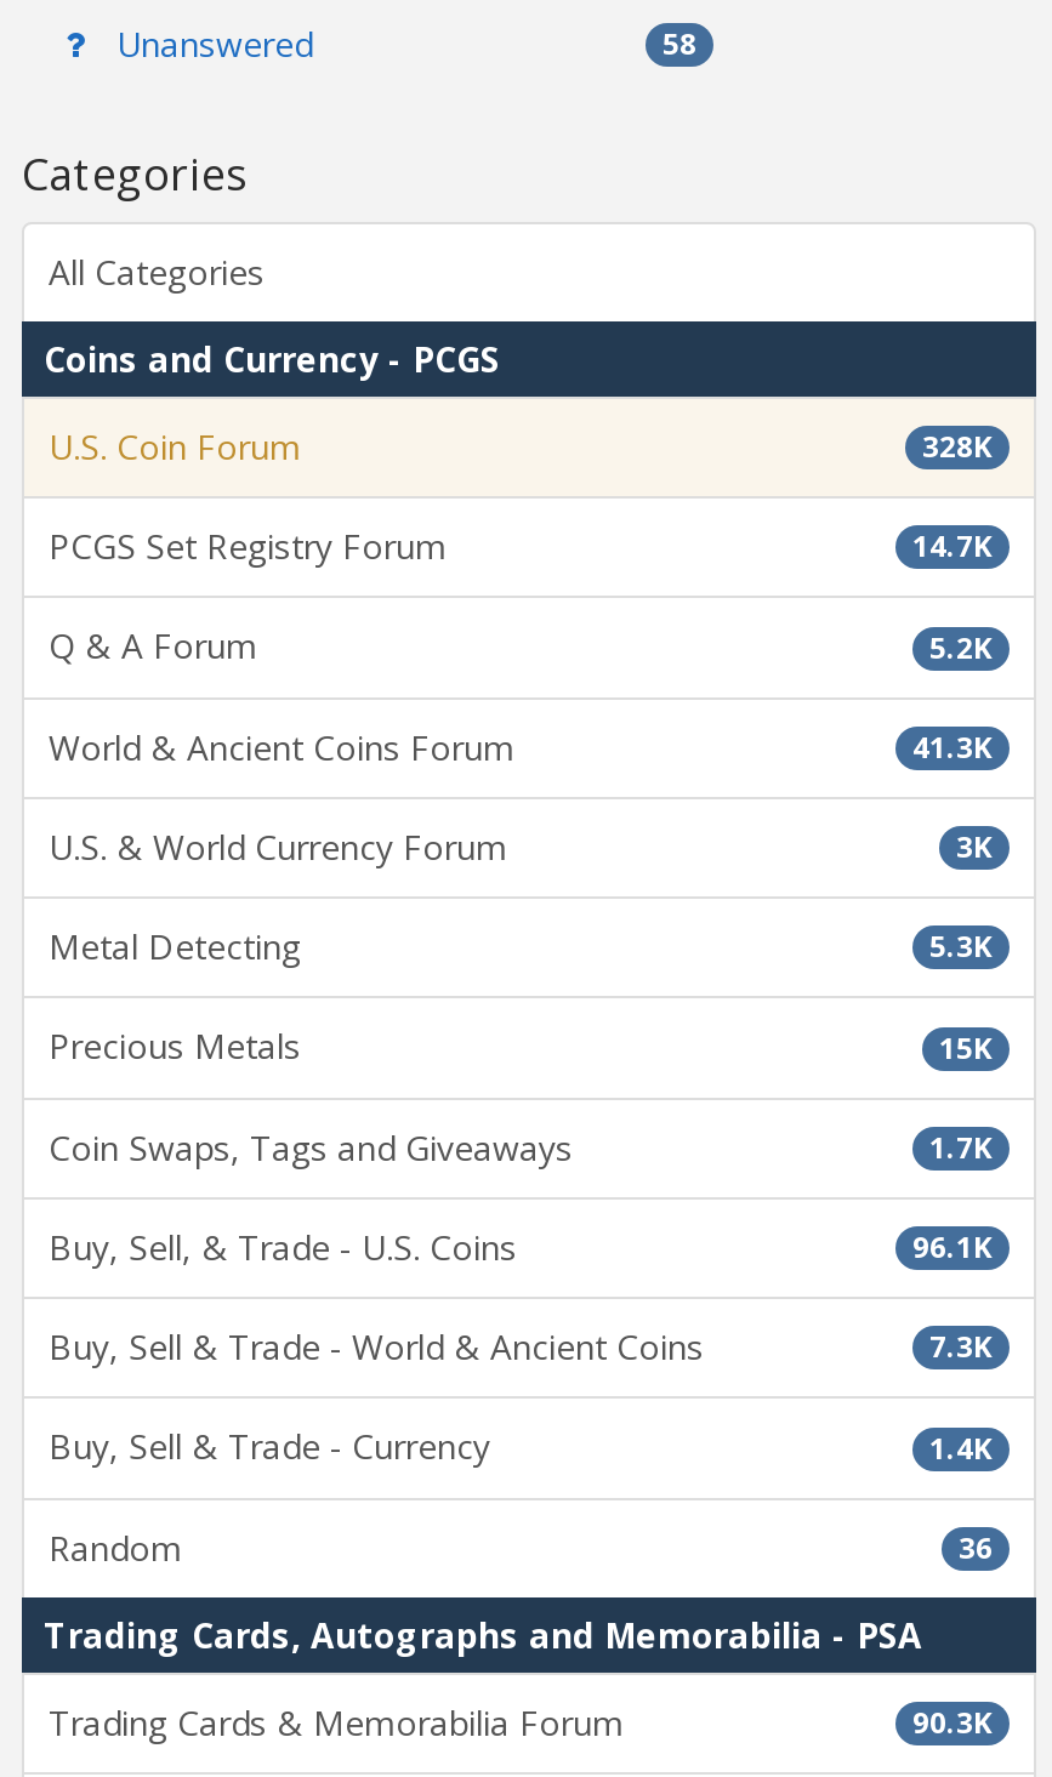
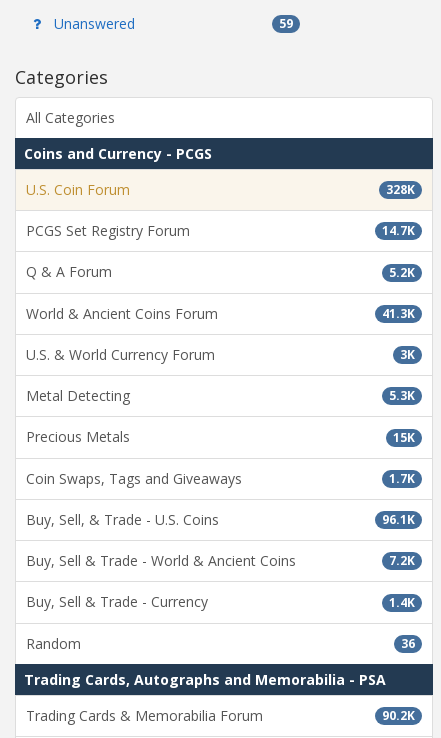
- 58
+ 59

- 7.3K
+ 7.2K

- 90.3K
+ 90.2K
